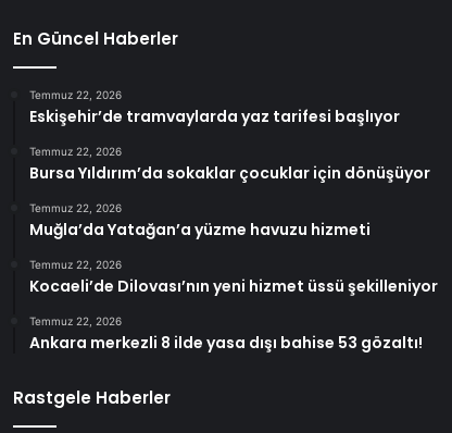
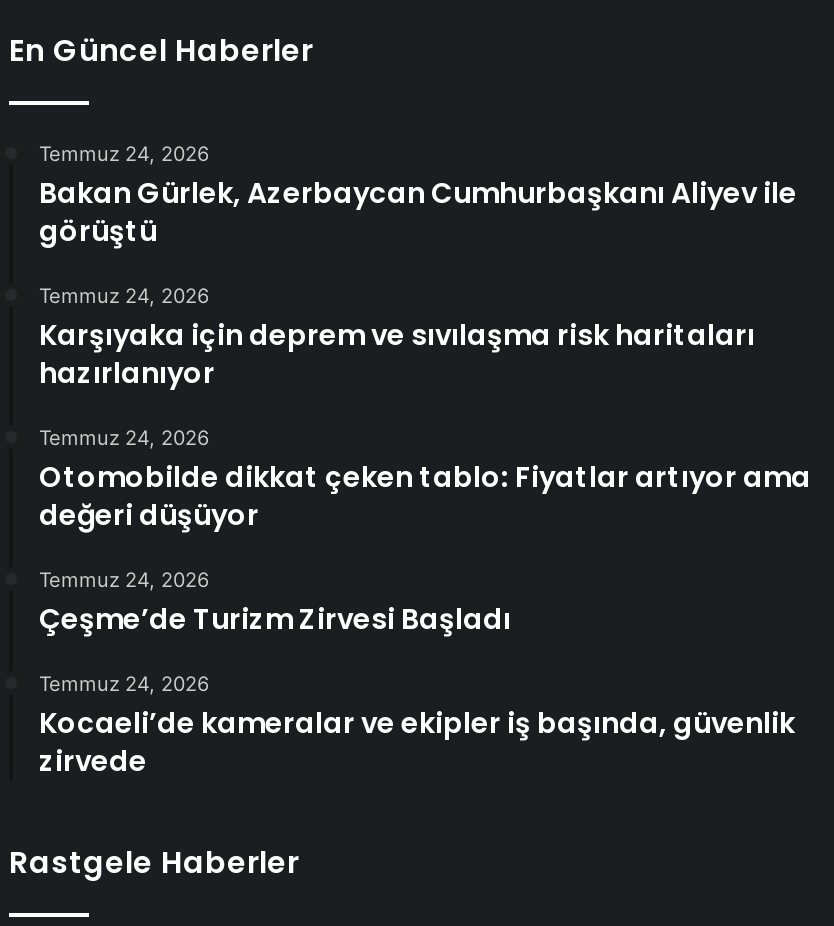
- Temmuz 22, 2026
- Eskişehir’de tramvaylarda yaz tarifesi başlıyor
+ Temmuz 24, 2026
+ Bakan Gürlek, Azerbaycan Cumhurbaşkanı Aliyev ile
+ görüştü

- Temmuz 22, 2026
- Bursa Yıldırım’da sokaklar çocuklar için dönüşüyor
+ Temmuz 24, 2026
+ Karşıyaka için deprem ve sıvılaşma risk haritaları
+ hazırlanıyor

- Temmuz 22, 2026
- Muğla’da Yatağan’a yüzme havuzu hizmeti
+ Temmuz 24, 2026
+ Otomobilde dikkat çeken tablo: Fiyatlar artıyor ama
+ değeri düşüyor

- Temmuz 22, 2026
- Kocaeli’de Dilovası’nın yeni hizmet üssü şekilleniyor
+ Temmuz 24, 2026
+ Çeşme’de Turizm Zirvesi Başladı

- Temmuz 22, 2026
- Ankara merkezli 8 ilde yasa dışı bahise 53 gözaltı!
+ Temmuz 24, 2026
+ Kocaeli’de kameralar ve ekipler iş başında, güvenlik
+ zirvede
